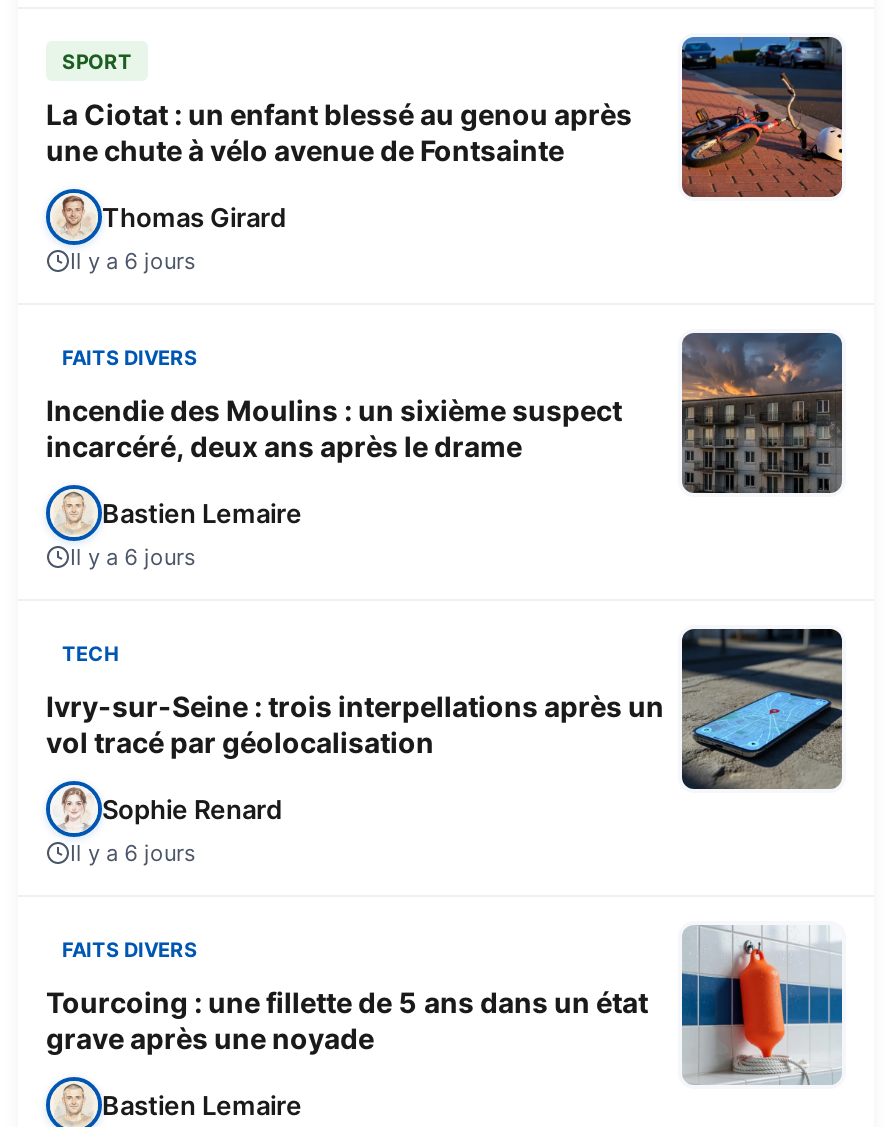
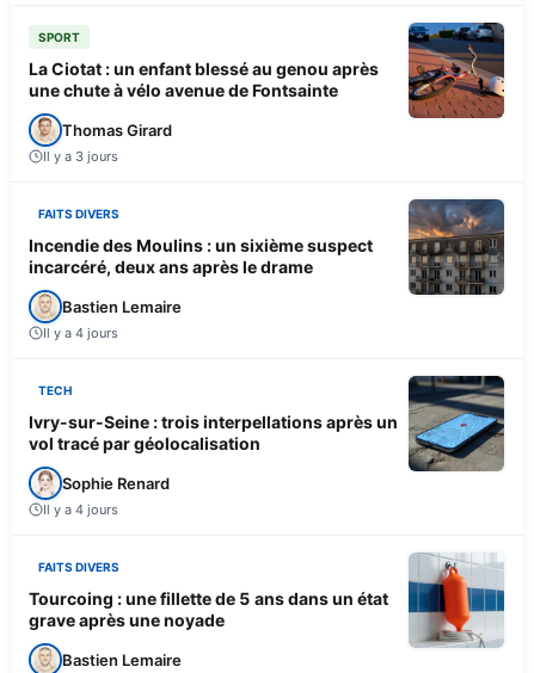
- Il y a 6 jours
+ Il y a 3 jours

- Il y a 6 jours
+ Il y a 4 jours

- Il y a 6 jours
+ Il y a 4 jours
